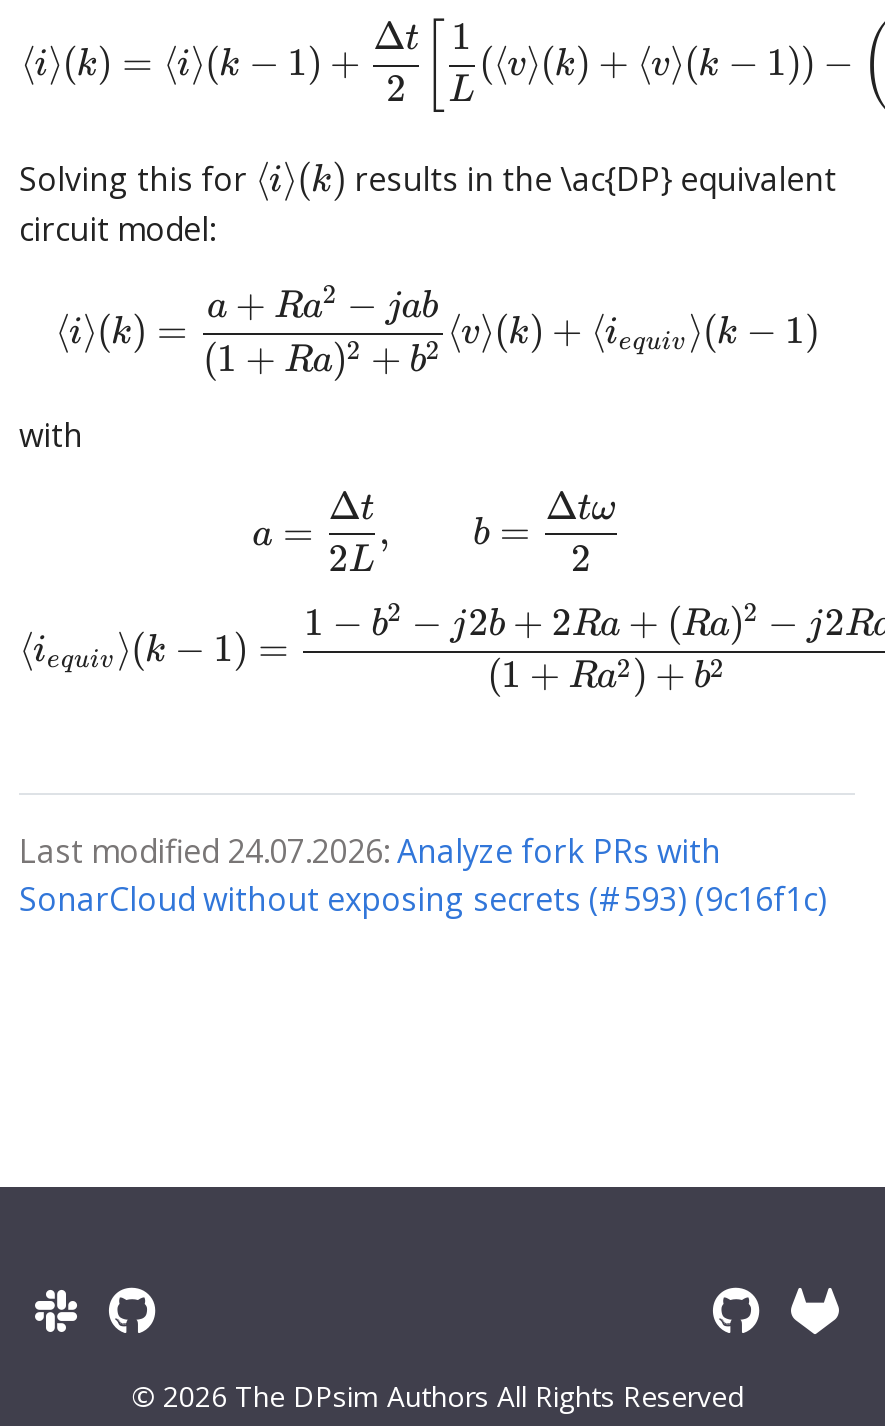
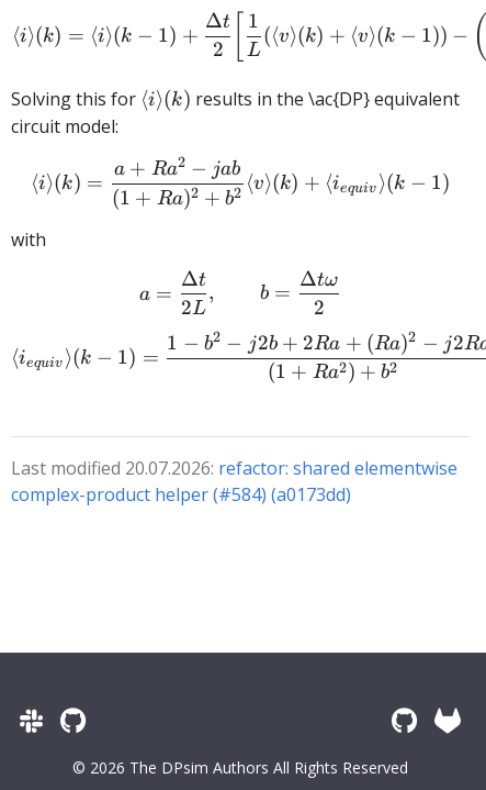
- Last modified 24.07.2026: Analyze fork PRs with
- SonarCloud without exposing secrets (#593) (9c16f1c)
+ Last modified 20.07.2026: refactor: shared elementwise
+ complex-product helper (#584) (a0173dd)
